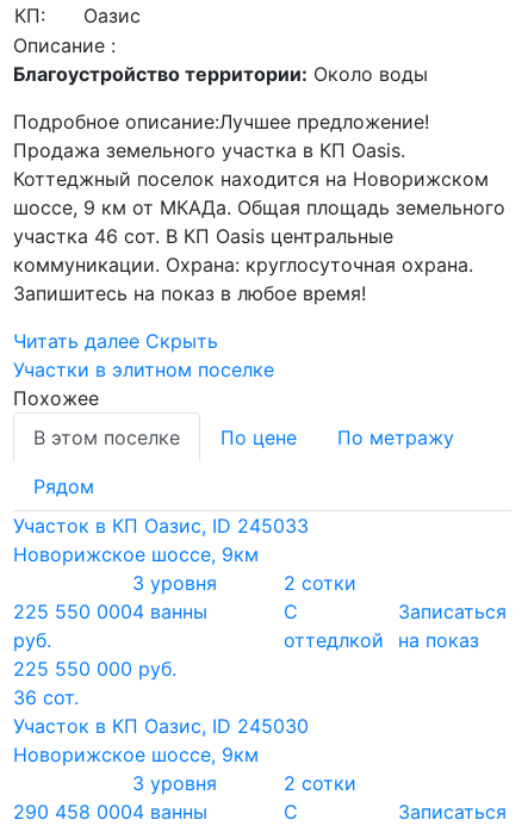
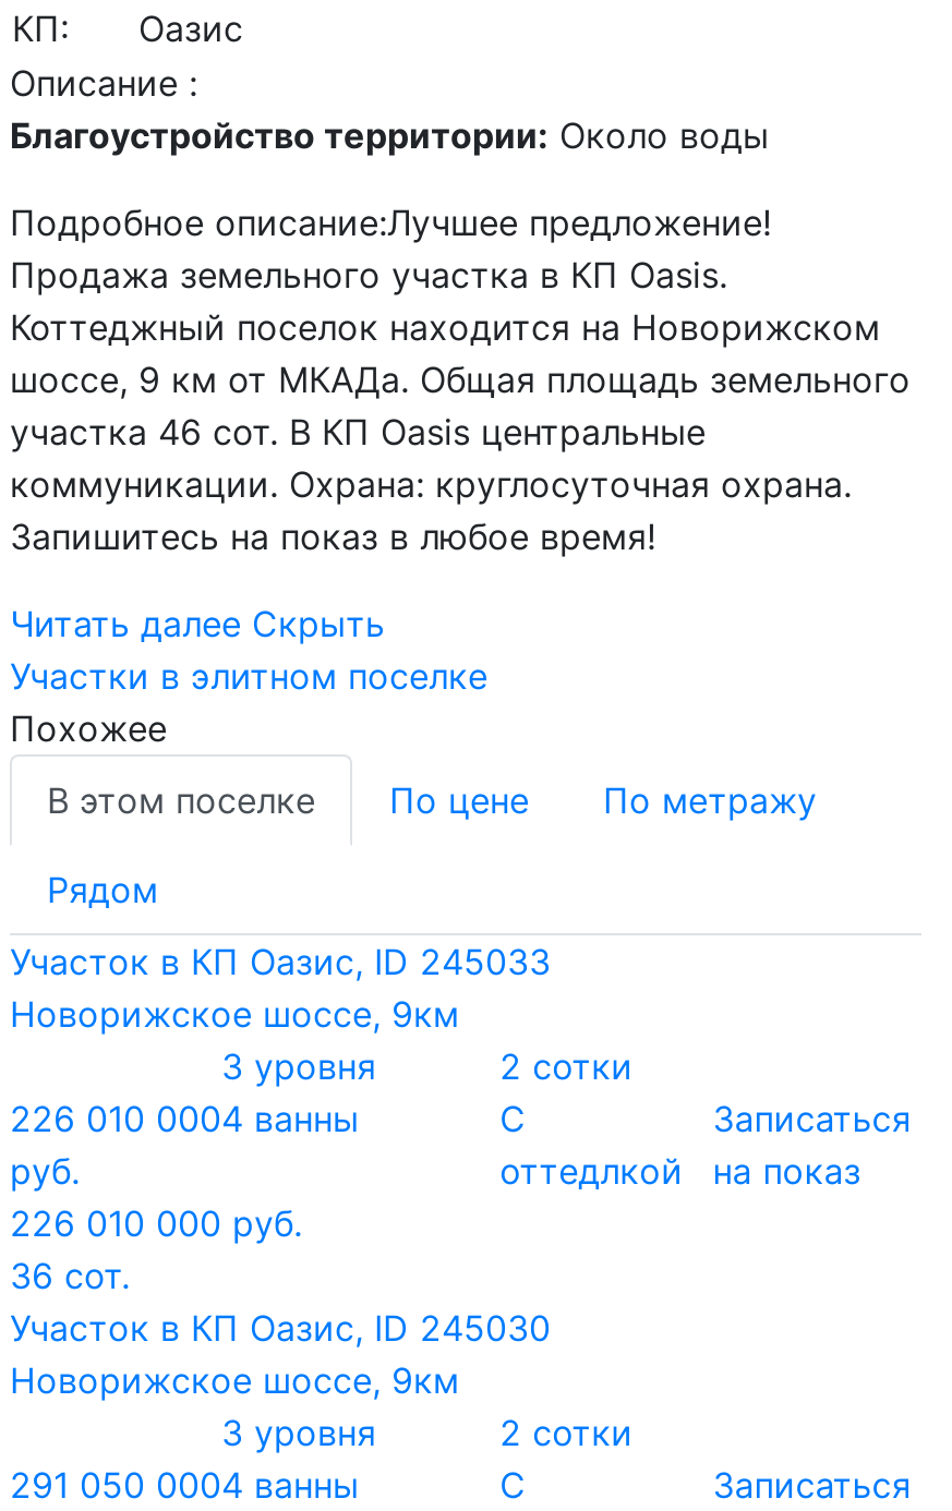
- 225 550 000 4 ванны
+ 226 010 000 4 ванны

- 225 550 000 руб.
+ 226 010 000 руб.

- 290 458 000 4 ванны
+ 291 050 000 4 ванны
